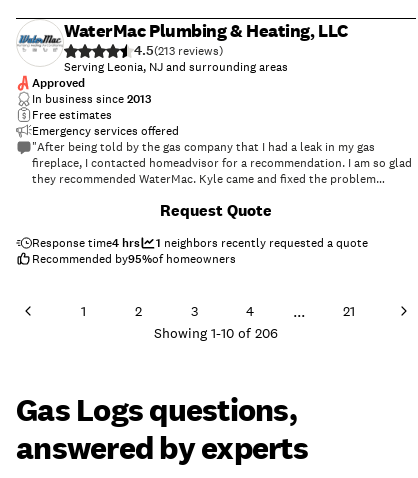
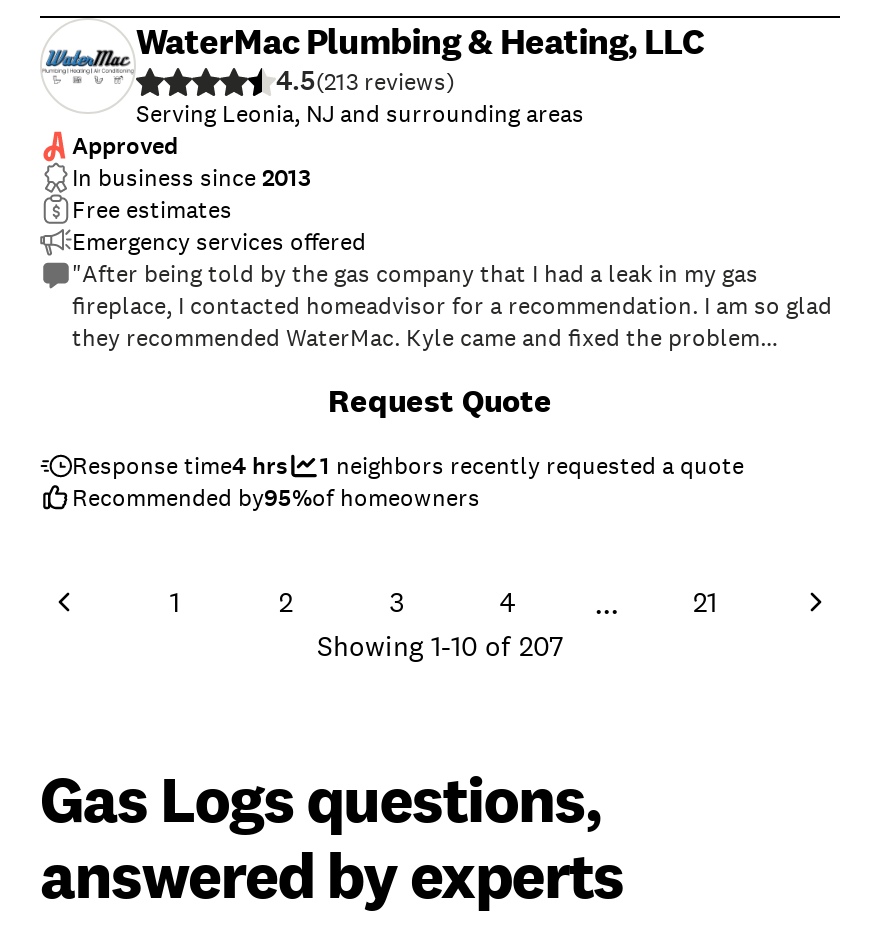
- Showing 1-10 of 206
+ Showing 1-10 of 207
